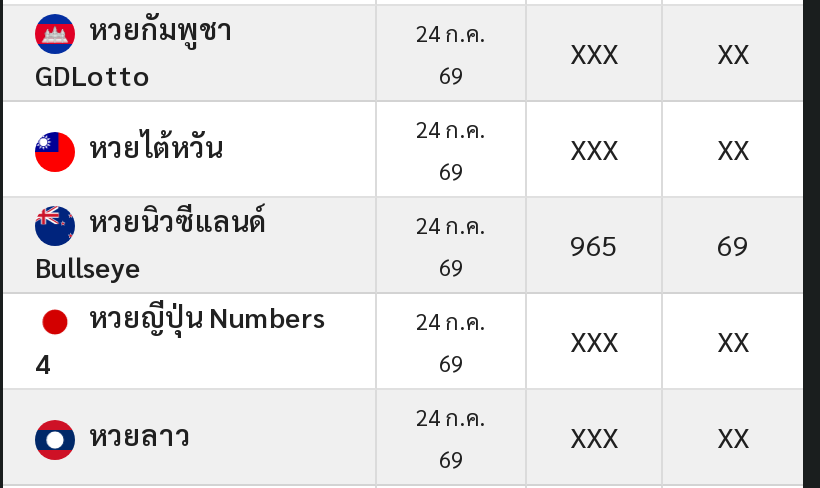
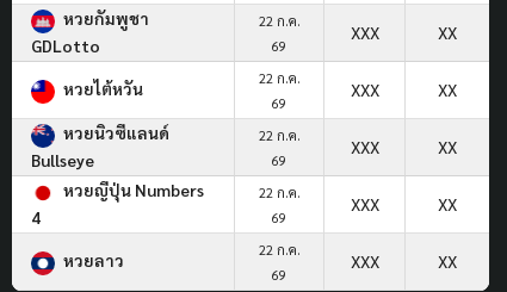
- 24 ก.ค.
+ 22 ก.ค.

- 24 ก.ค.
+ 22 ก.ค.

- 24 ก.ค.
+ 22 ก.ค.

- 965
- 69
+ XXX
+ XX

- 24 ก.ค.
+ 22 ก.ค.

- 24 ก.ค.
+ 22 ก.ค.
